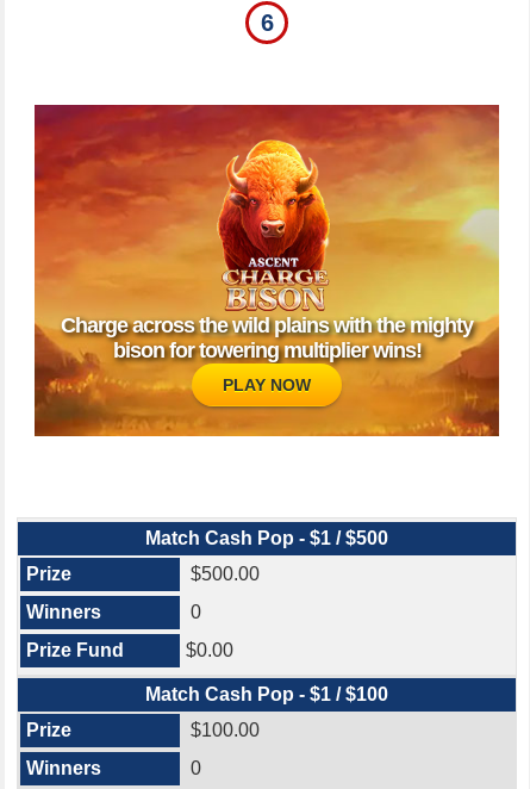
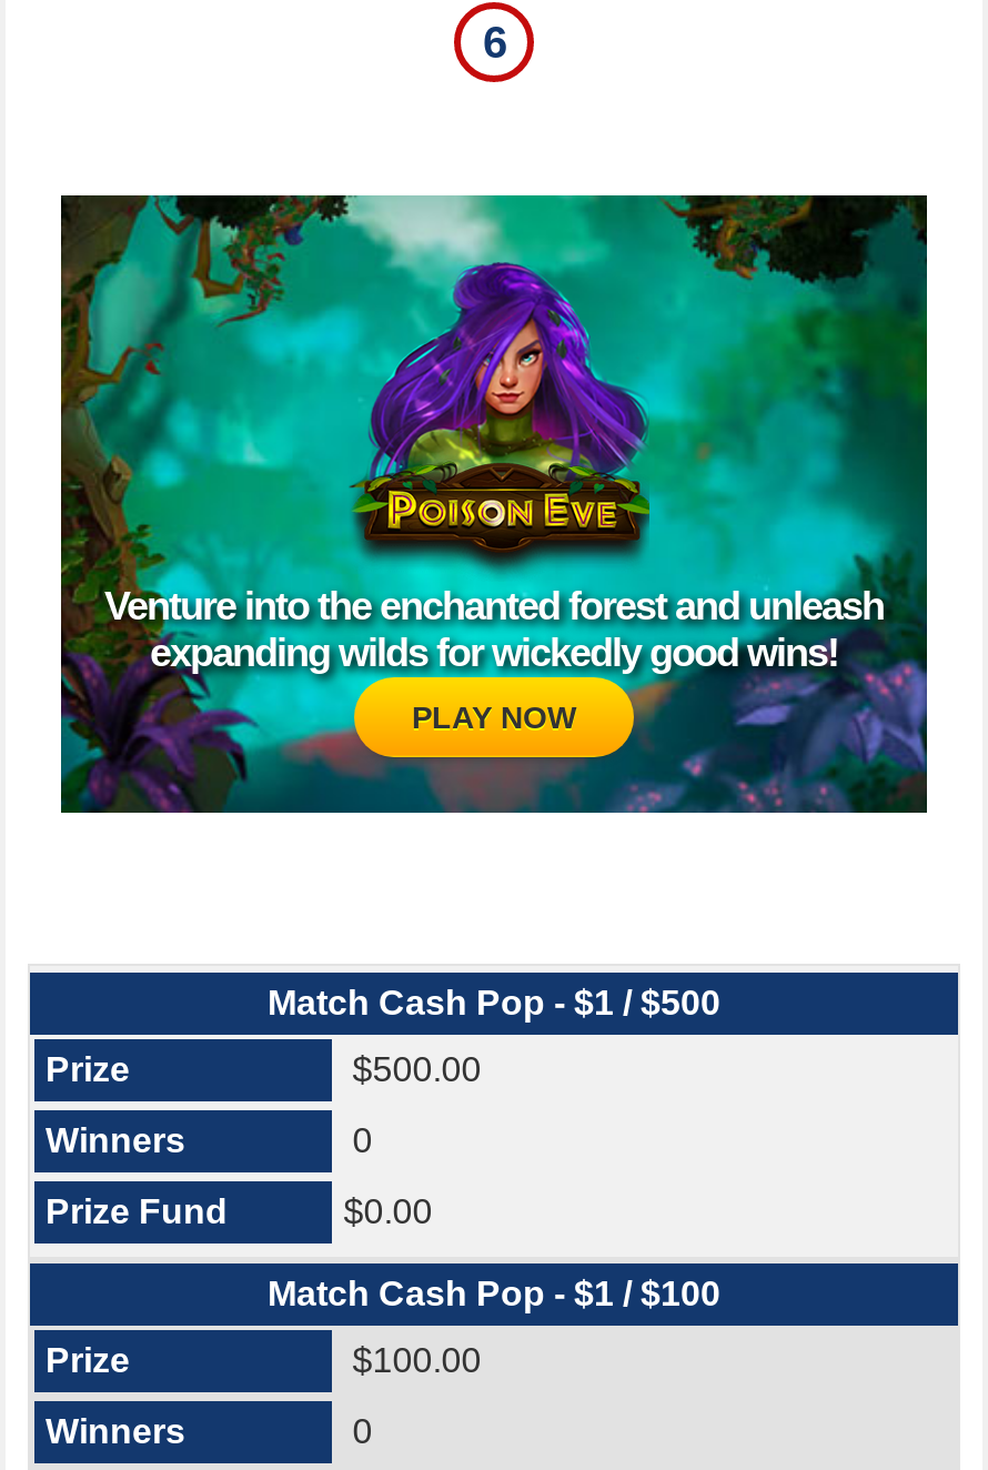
- [image]
- Charge across the wild plains with the mighty
- bison for towering multiplier wins!
+ [image]
+ Venture into the enchanted forest and unleash
+ expanding wilds for wickedly good wins!
